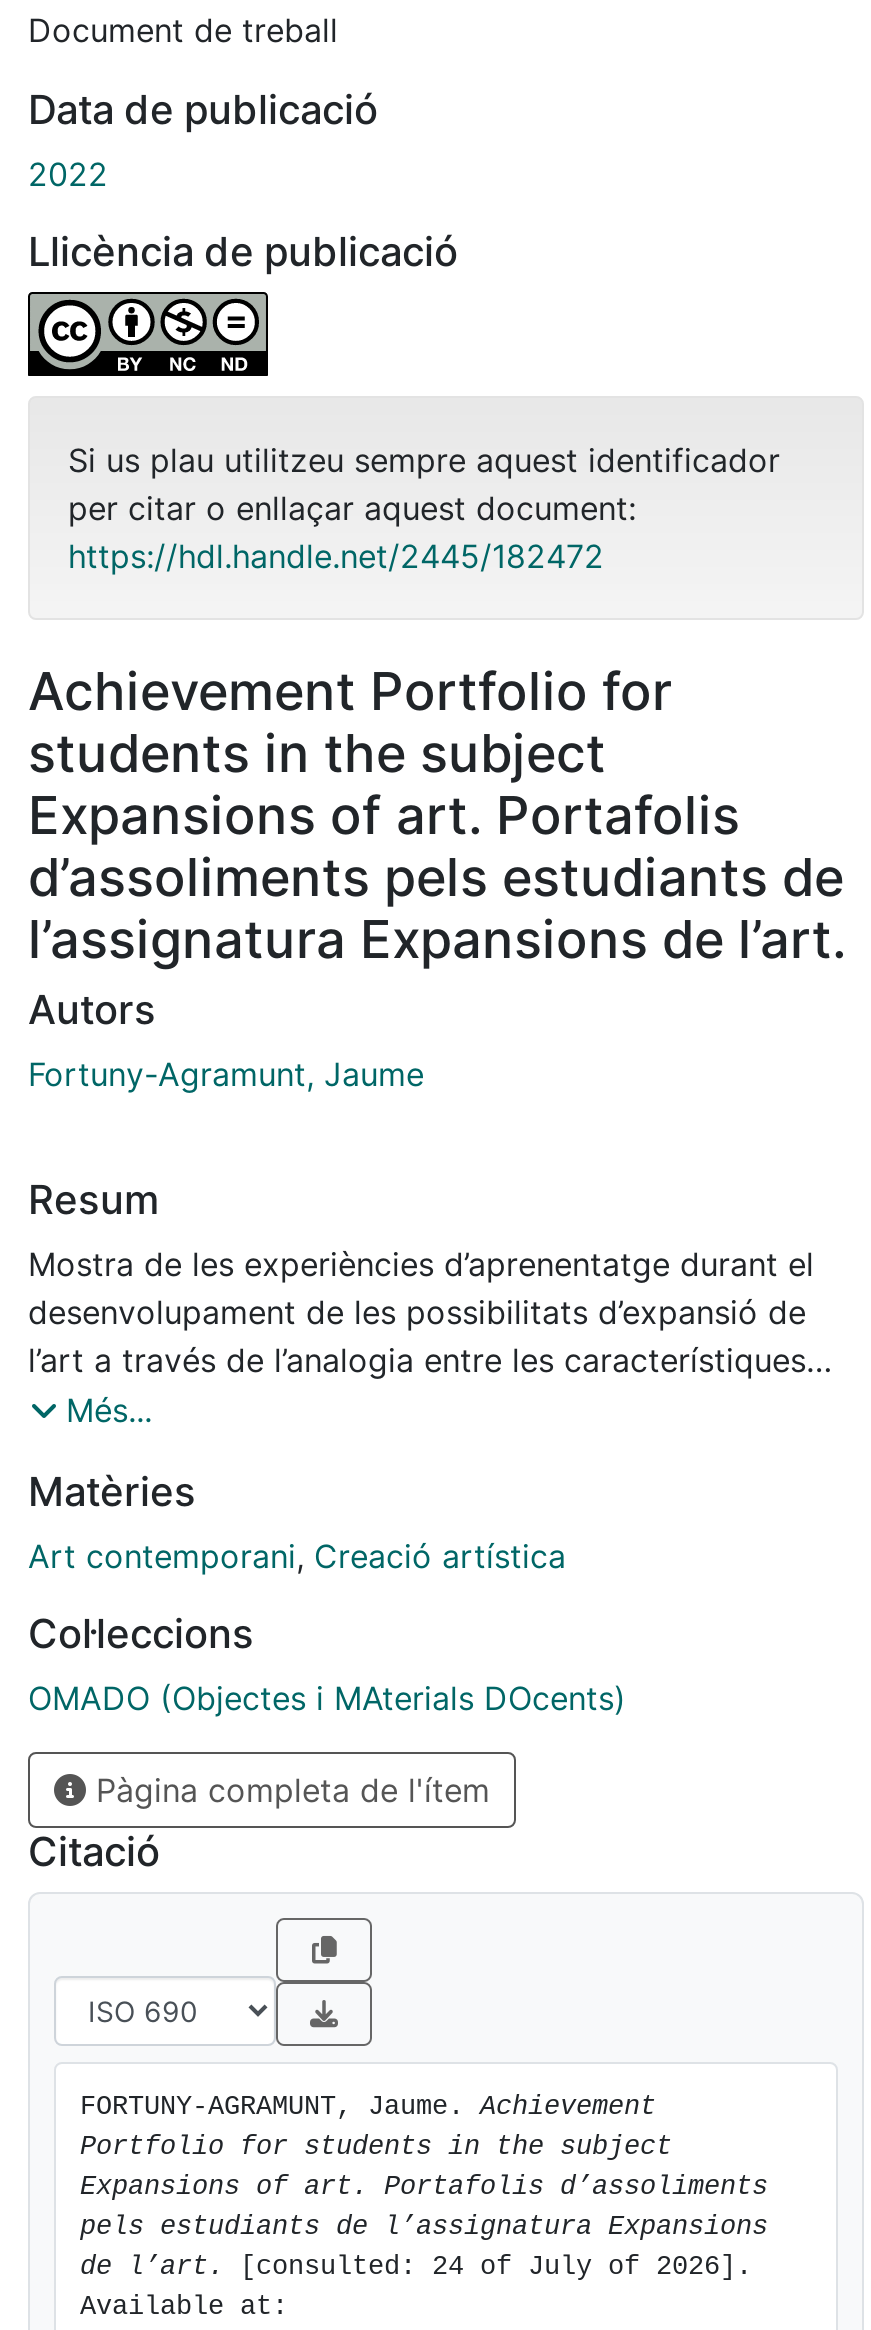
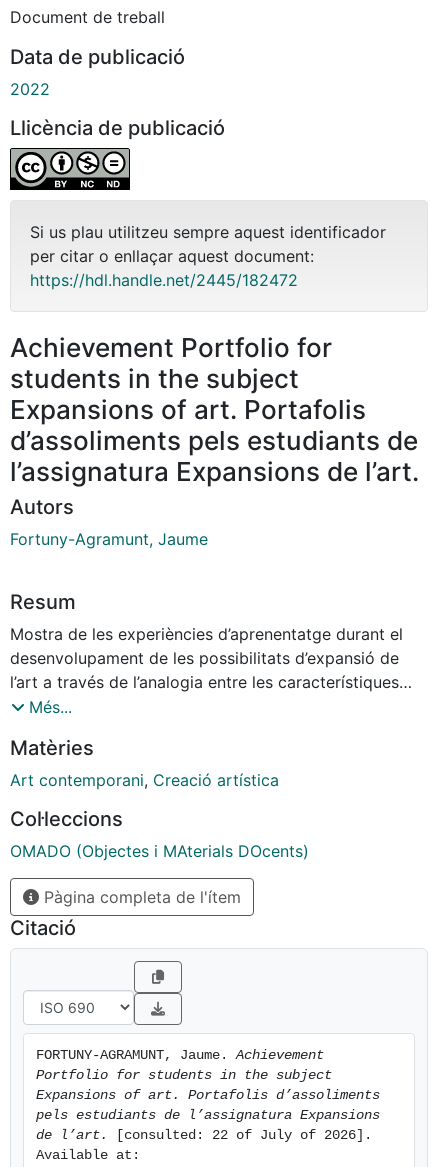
- de l’art. [consulted: 24 of July of 2026].
+ de l’art. [consulted: 22 of July of 2026].
